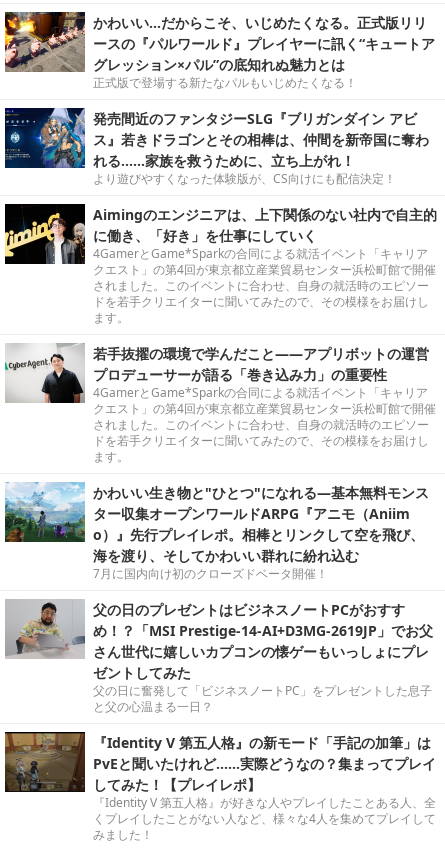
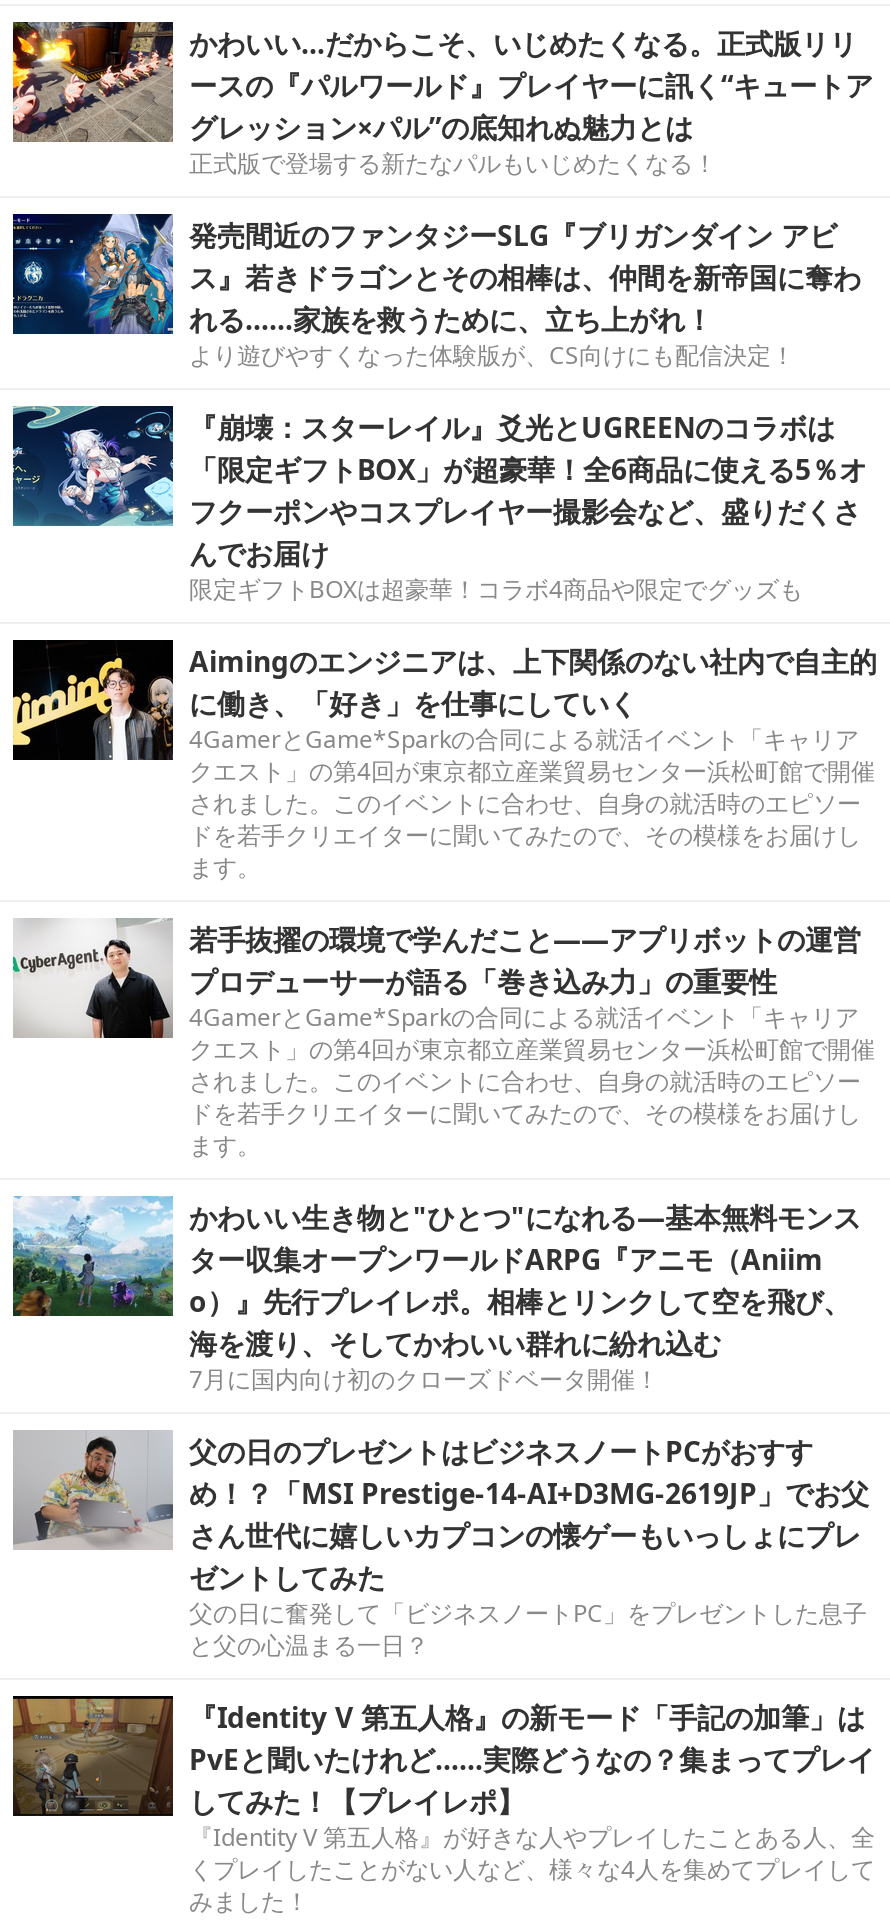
+ [image]
+ 『崩壊：スターレイル』爻光とUGREENのコラボは
+ 「限定ギフトBOX」が超豪華！全6商品に使える5％オ
+ フクーポンやコスプレイヤー撮影会など、盛りだくさ
+ んでお届け
+ 限定ギフトBOXは超豪華！コラボ4商品や限定でグッズも
